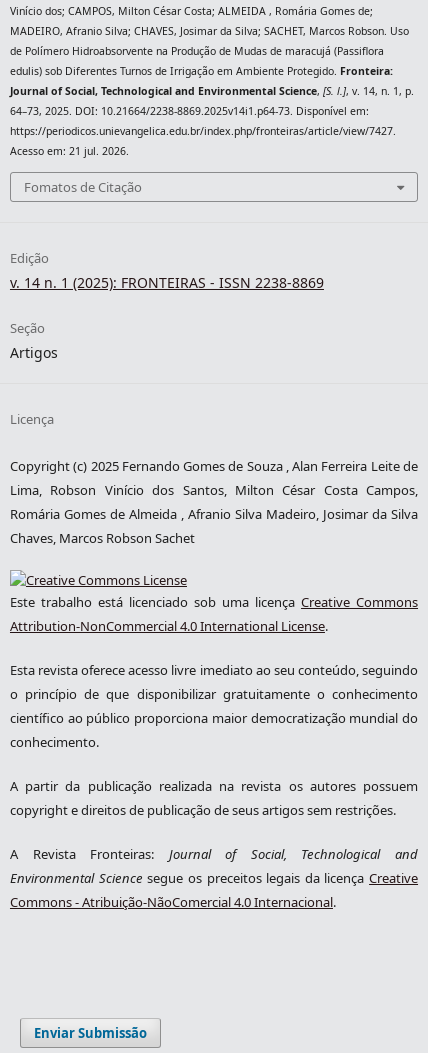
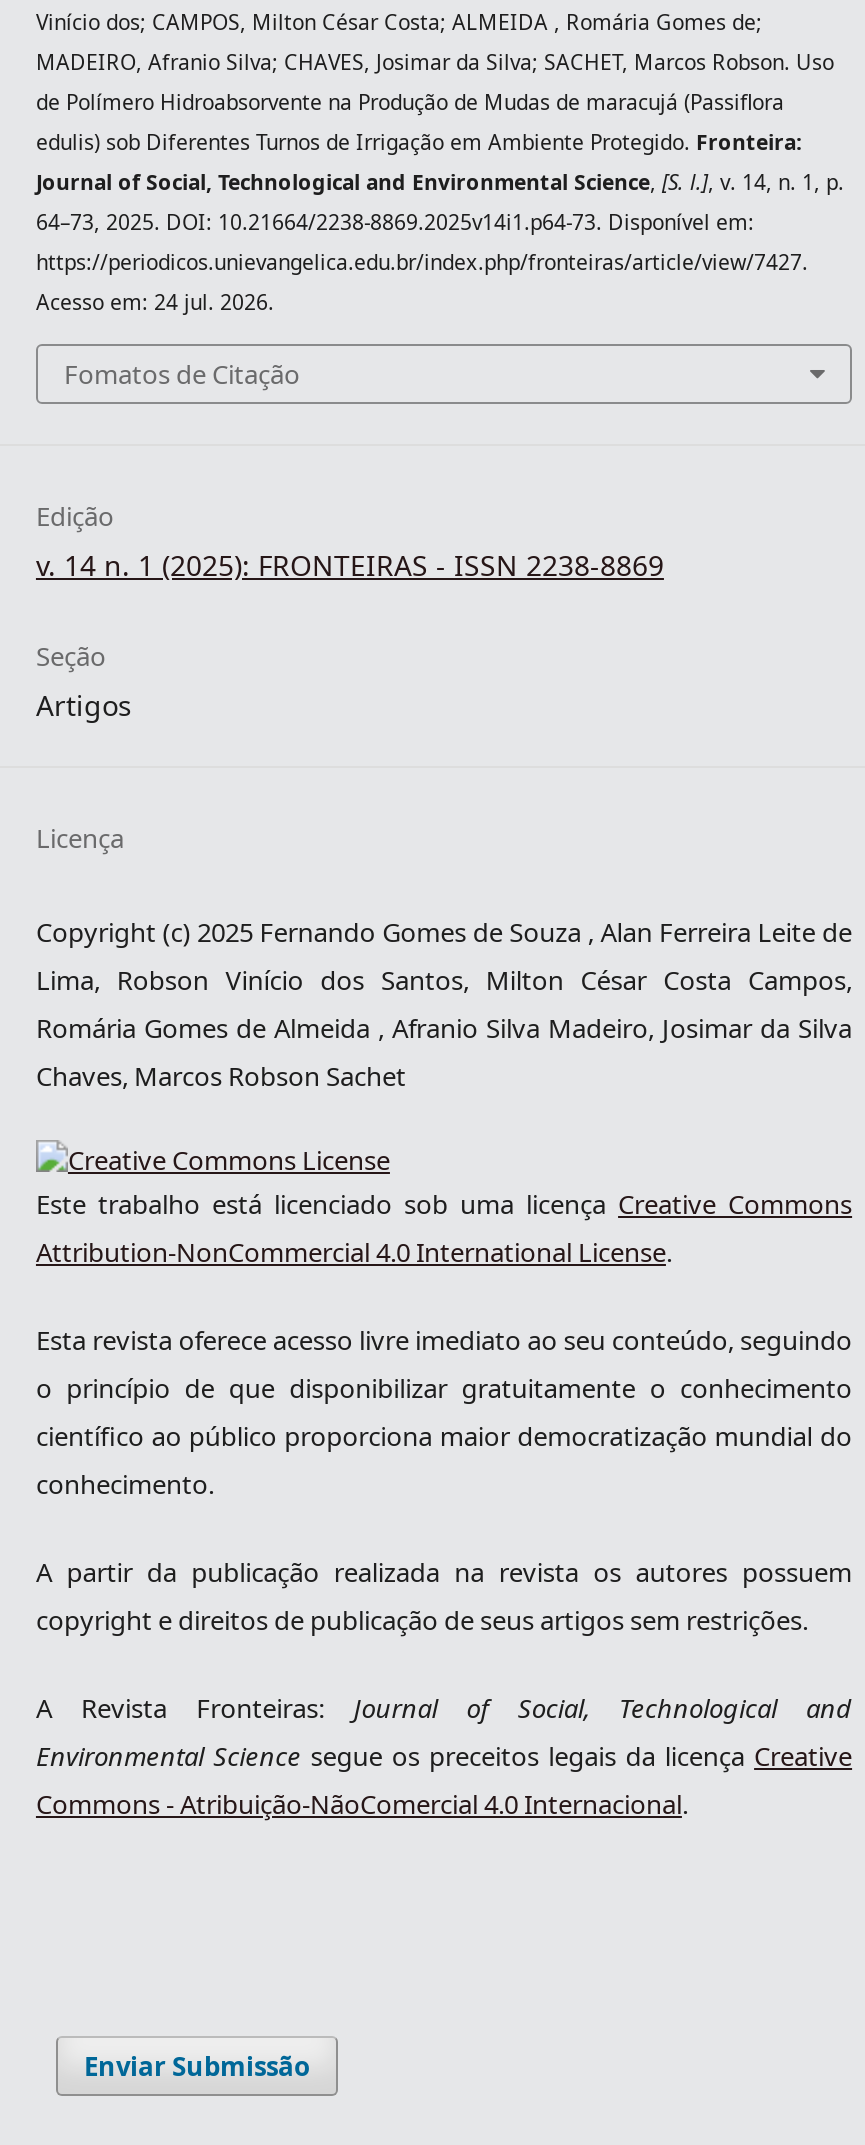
- Acesso em: 21 jul. 2026.
+ Acesso em: 24 jul. 2026.
